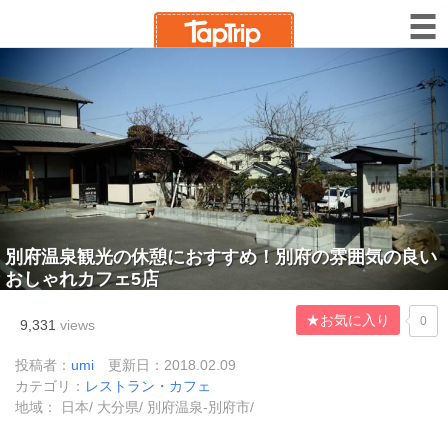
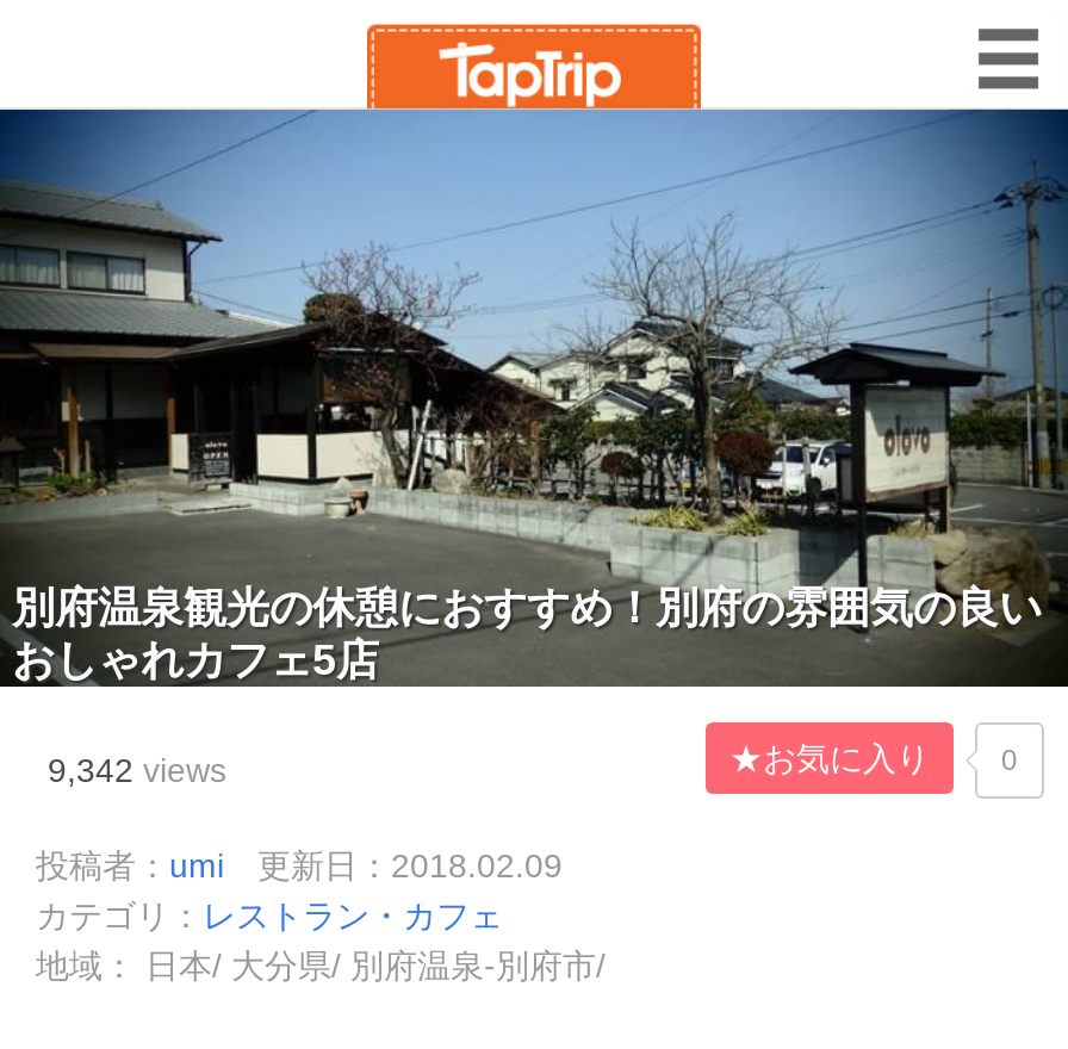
- 9,331 views
+ 9,342 views
